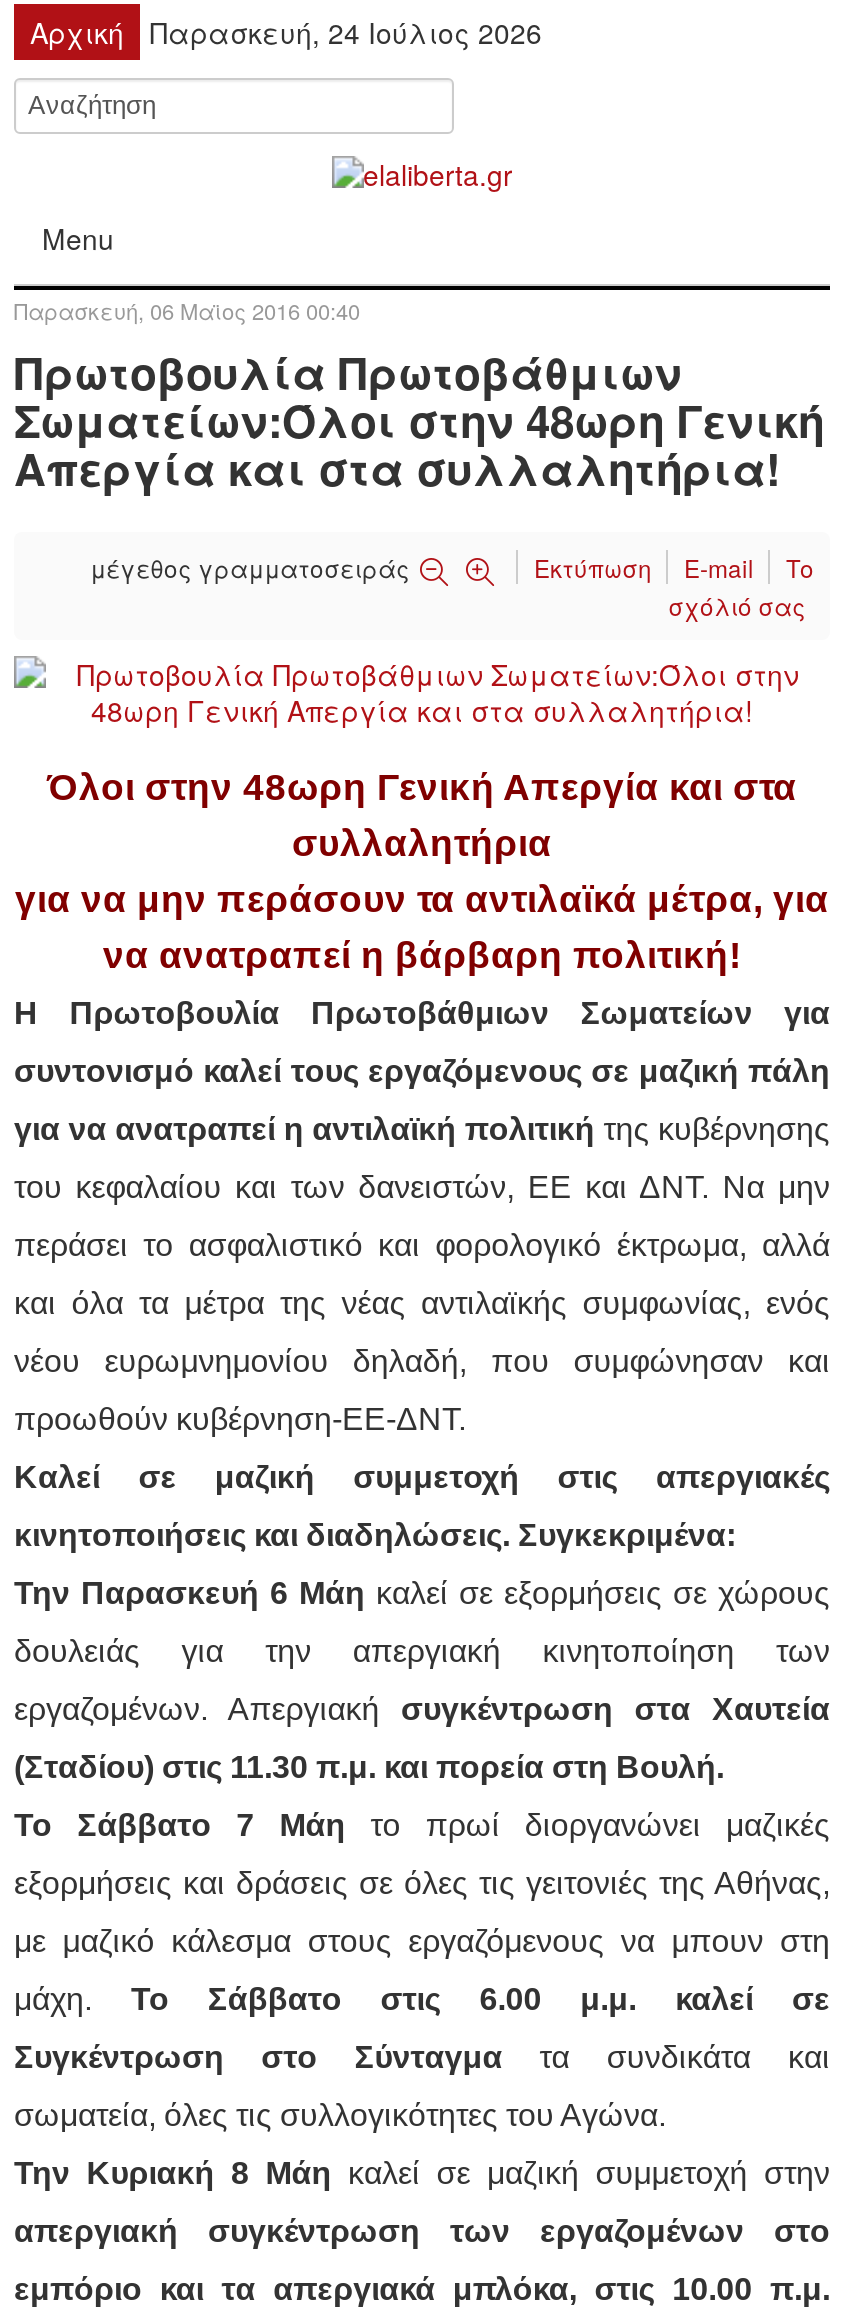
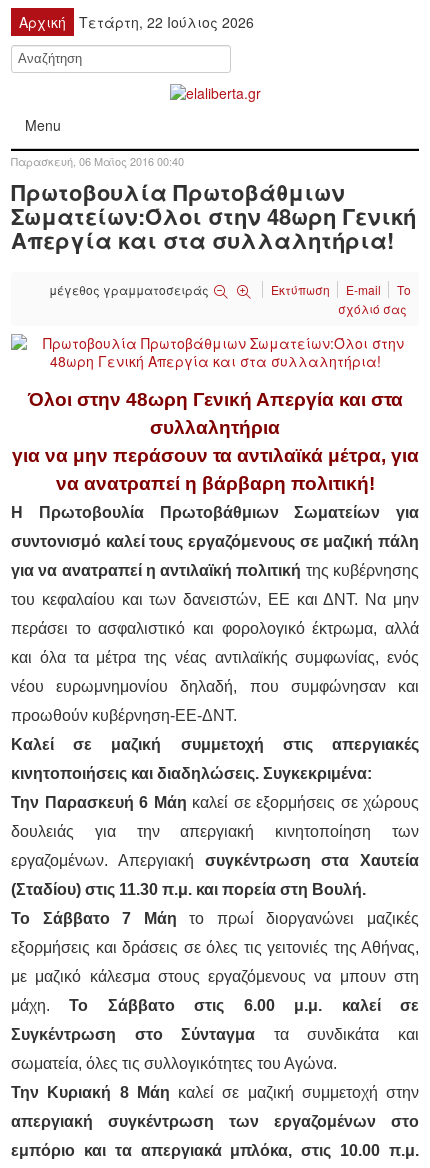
- Παρασκευή, 24 Ιούλιος 2026
+ Τετάρτη, 22 Ιούλιος 2026
